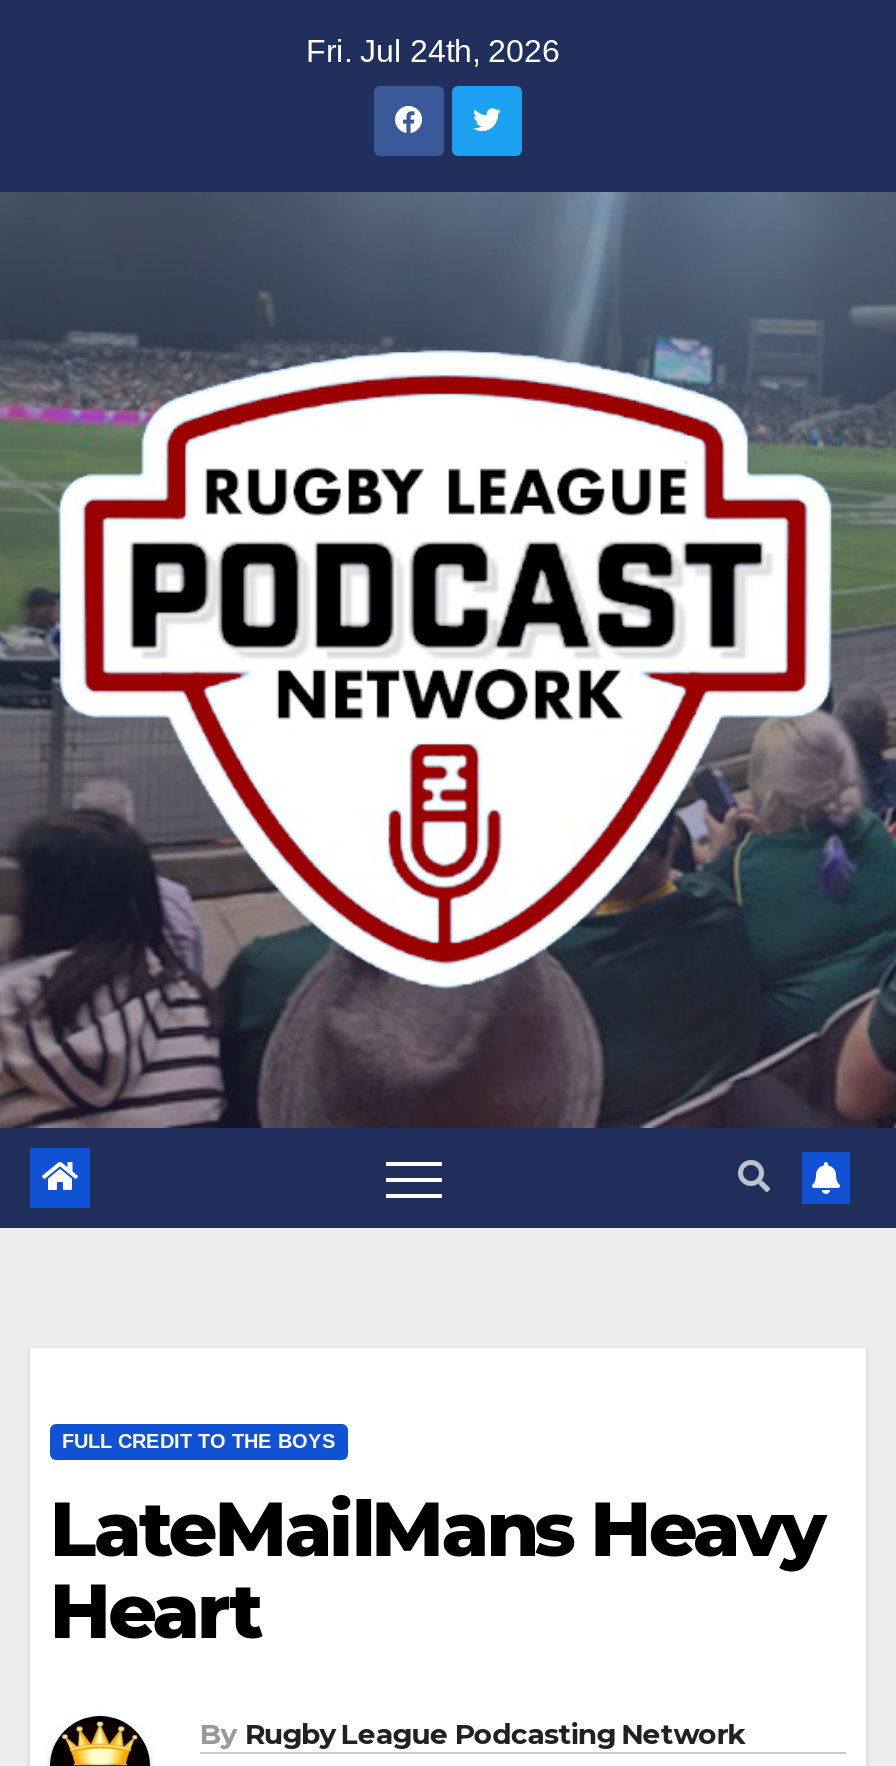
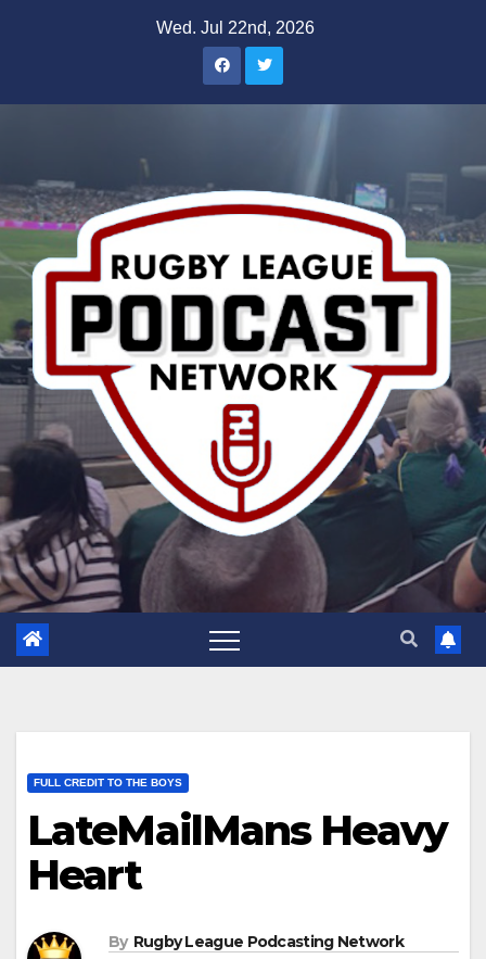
- Fri. Jul 24th, 2026
+ Wed. Jul 22nd, 2026
